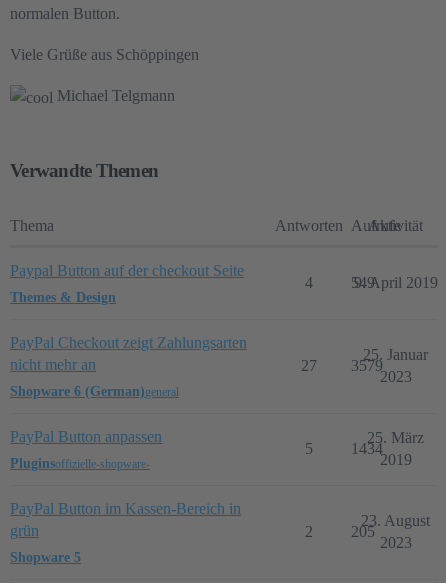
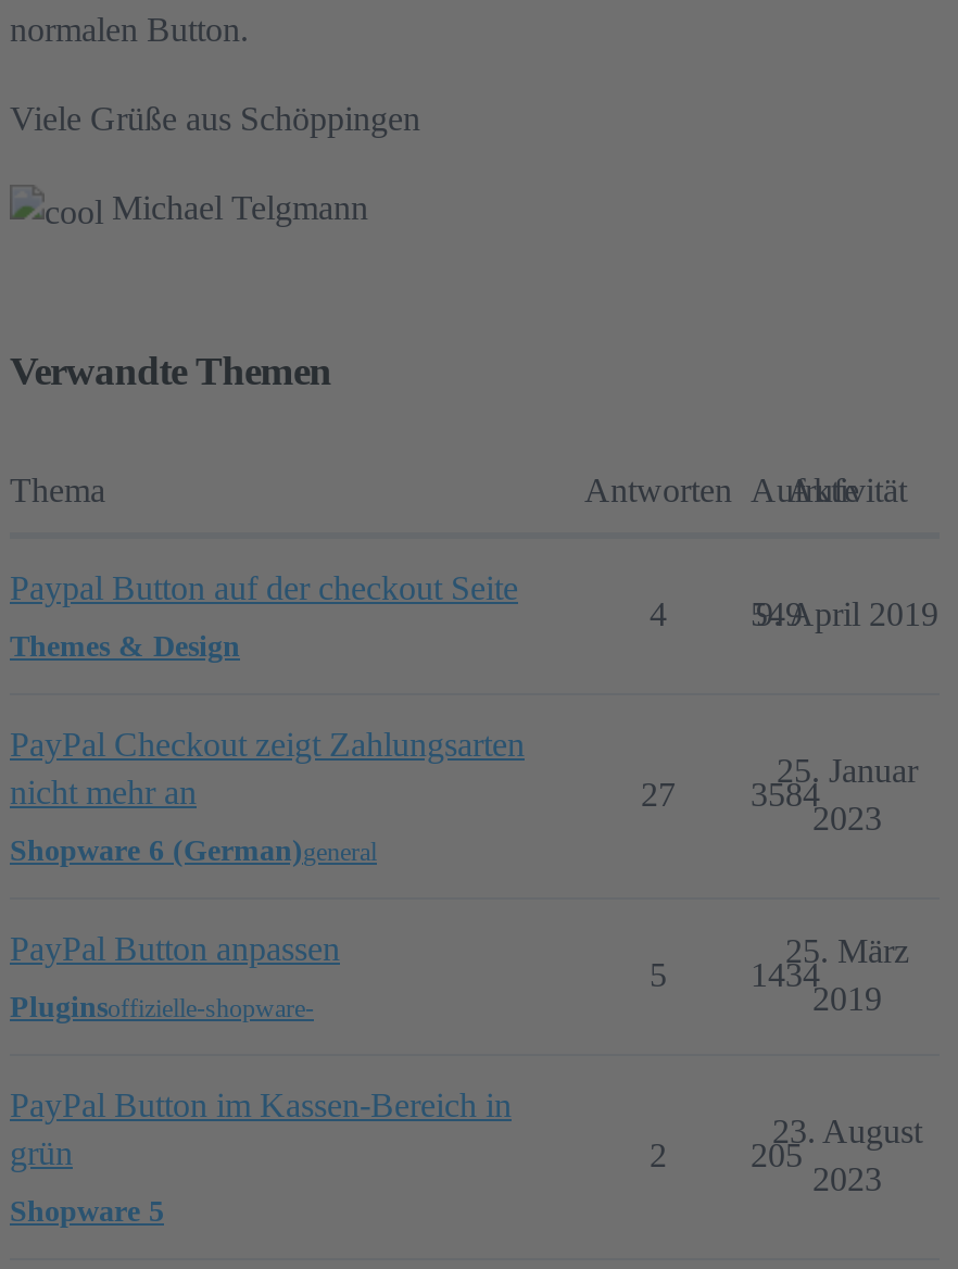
- 3579
+ 3584
